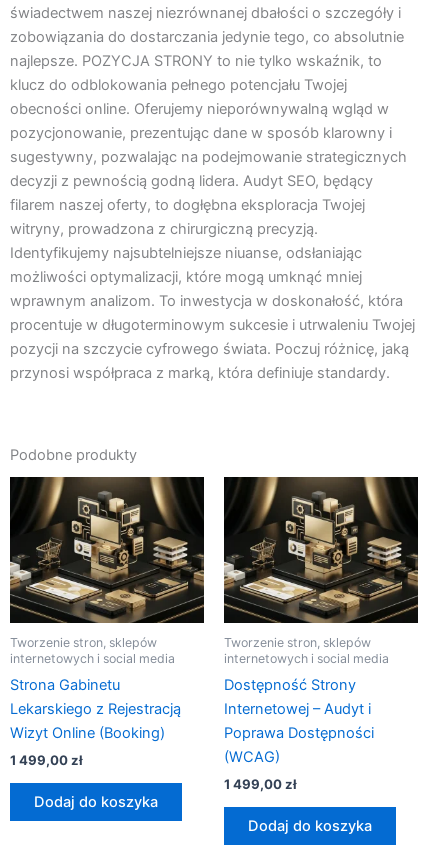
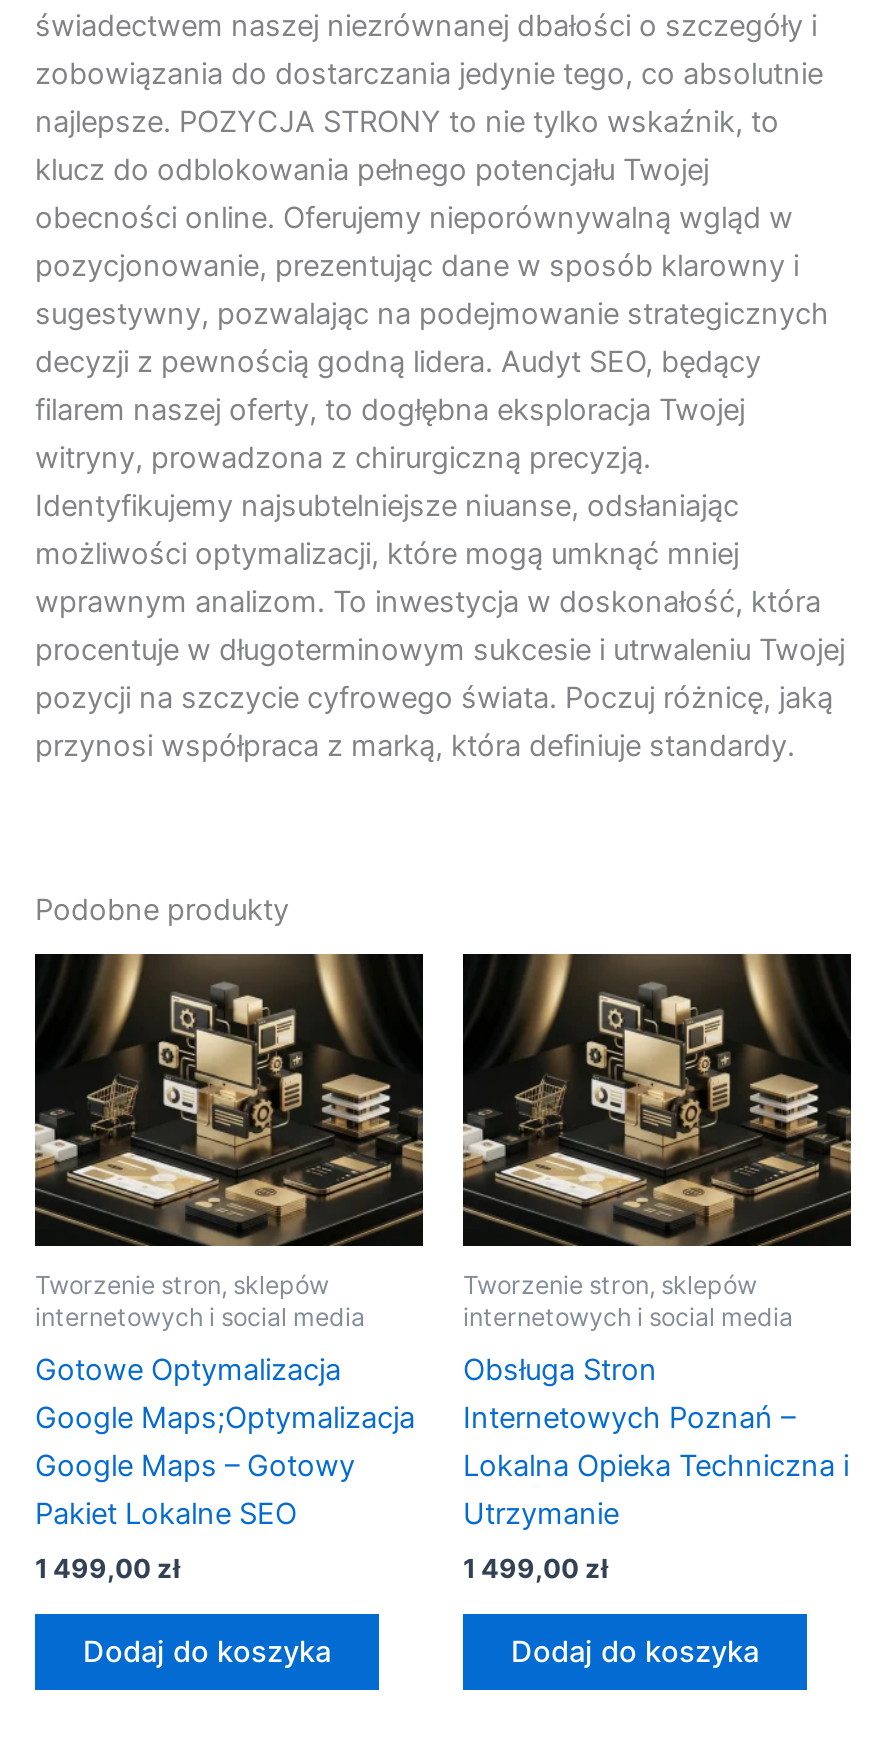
- Strona Gabinetu
- Lekarskiego z Rejestracją
- Wizyt Online (Booking)
+ Gotowe Optymalizacja
+ Google Maps;Optymalizacja
+ Google Maps – Gotowy
+ Pakiet Lokalne SEO

- Dostępność Strony
- Internetowej – Audyt i
- Poprawa Dostępności
- (WCAG)
+ Obsługa Stron
+ Internetowych Poznań –
+ Lokalna Opieka Techniczna i
+ Utrzymanie

moved down: 1 499,00 zł | Dodaj do koszyka
